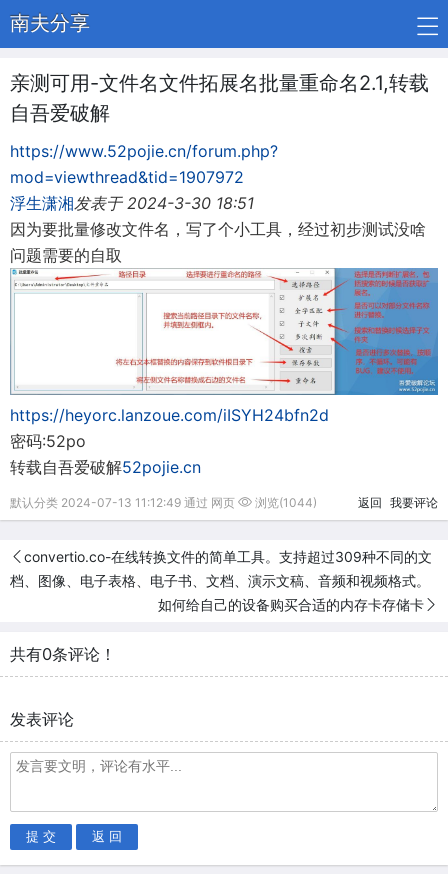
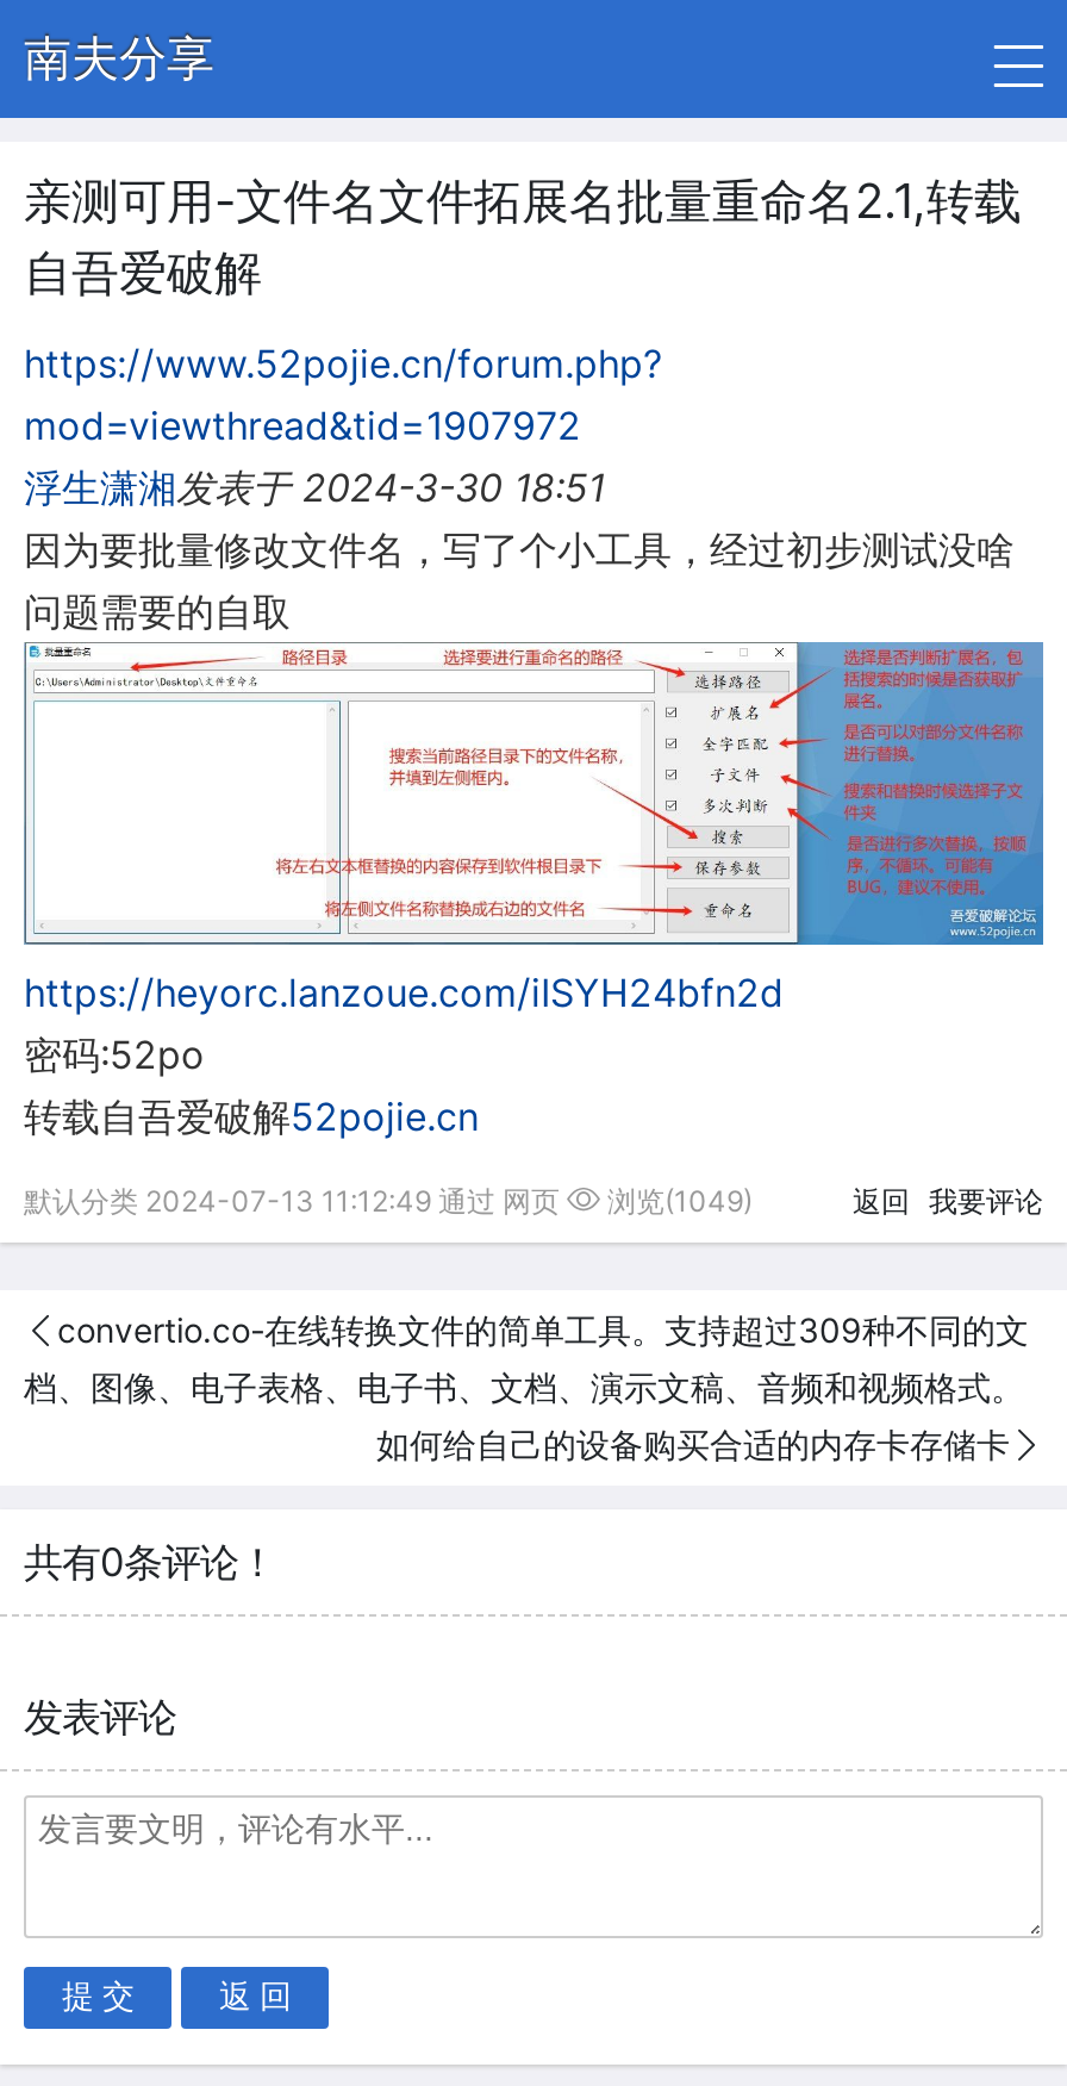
- 默认分类 2024-07-13 11:12:49 通过 网页 浏览(1044)
+ 默认分类 2024-07-13 11:12:49 通过 网页 浏览(1049)
